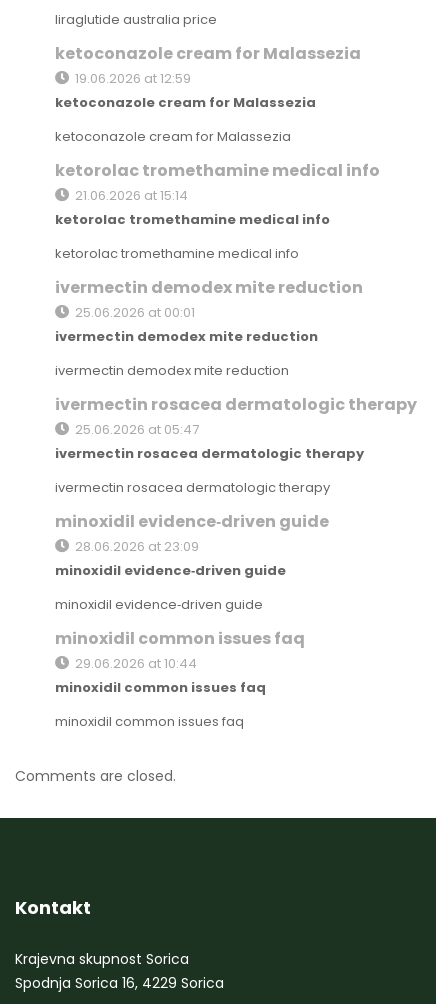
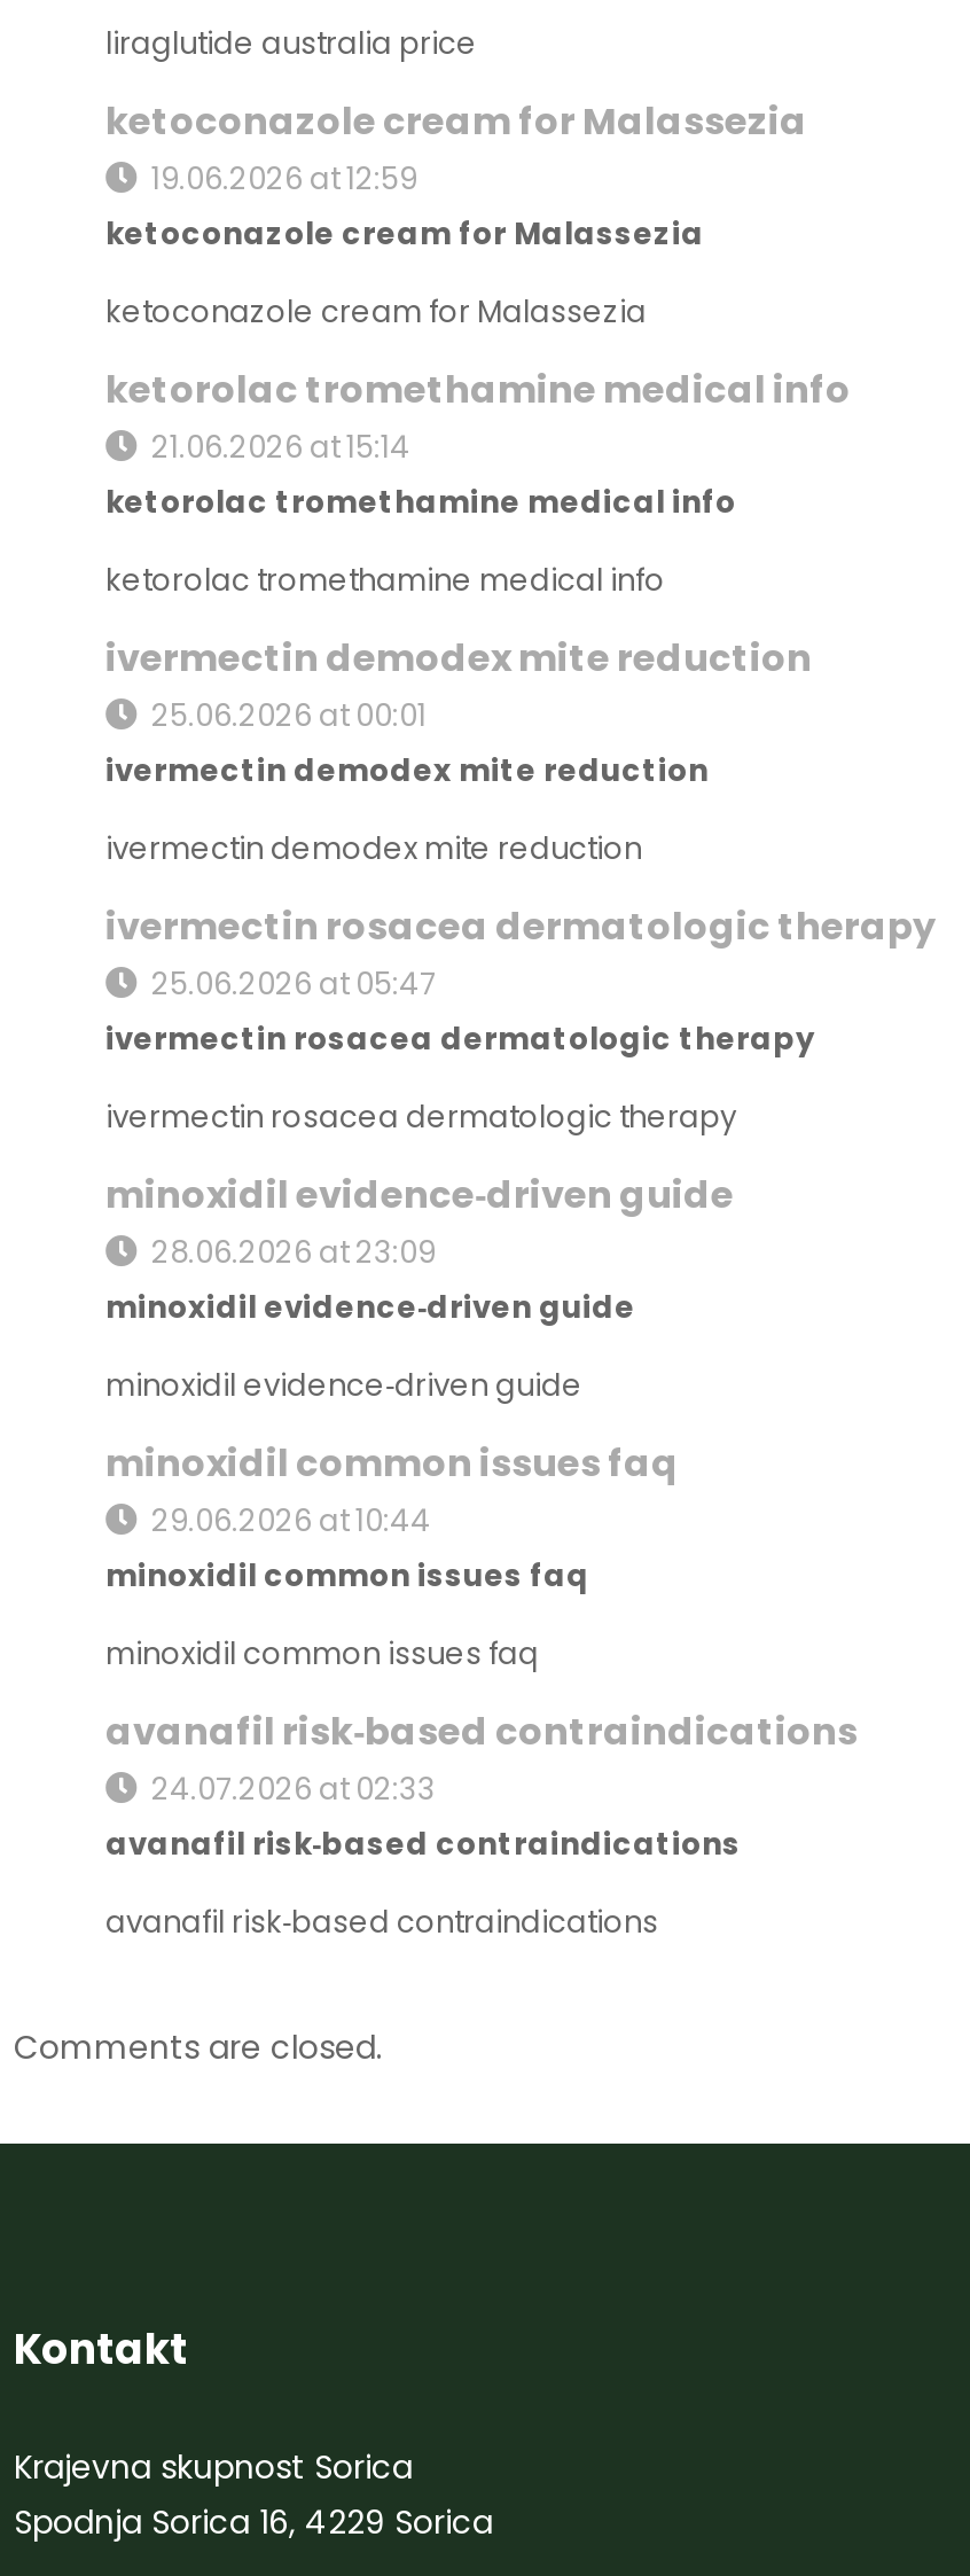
+ avanafil risk‑based contraindications
+ 24.07.2026 at 02:33
+ avanafil risk‑based contraindications
+ avanafil risk‑based contraindications
